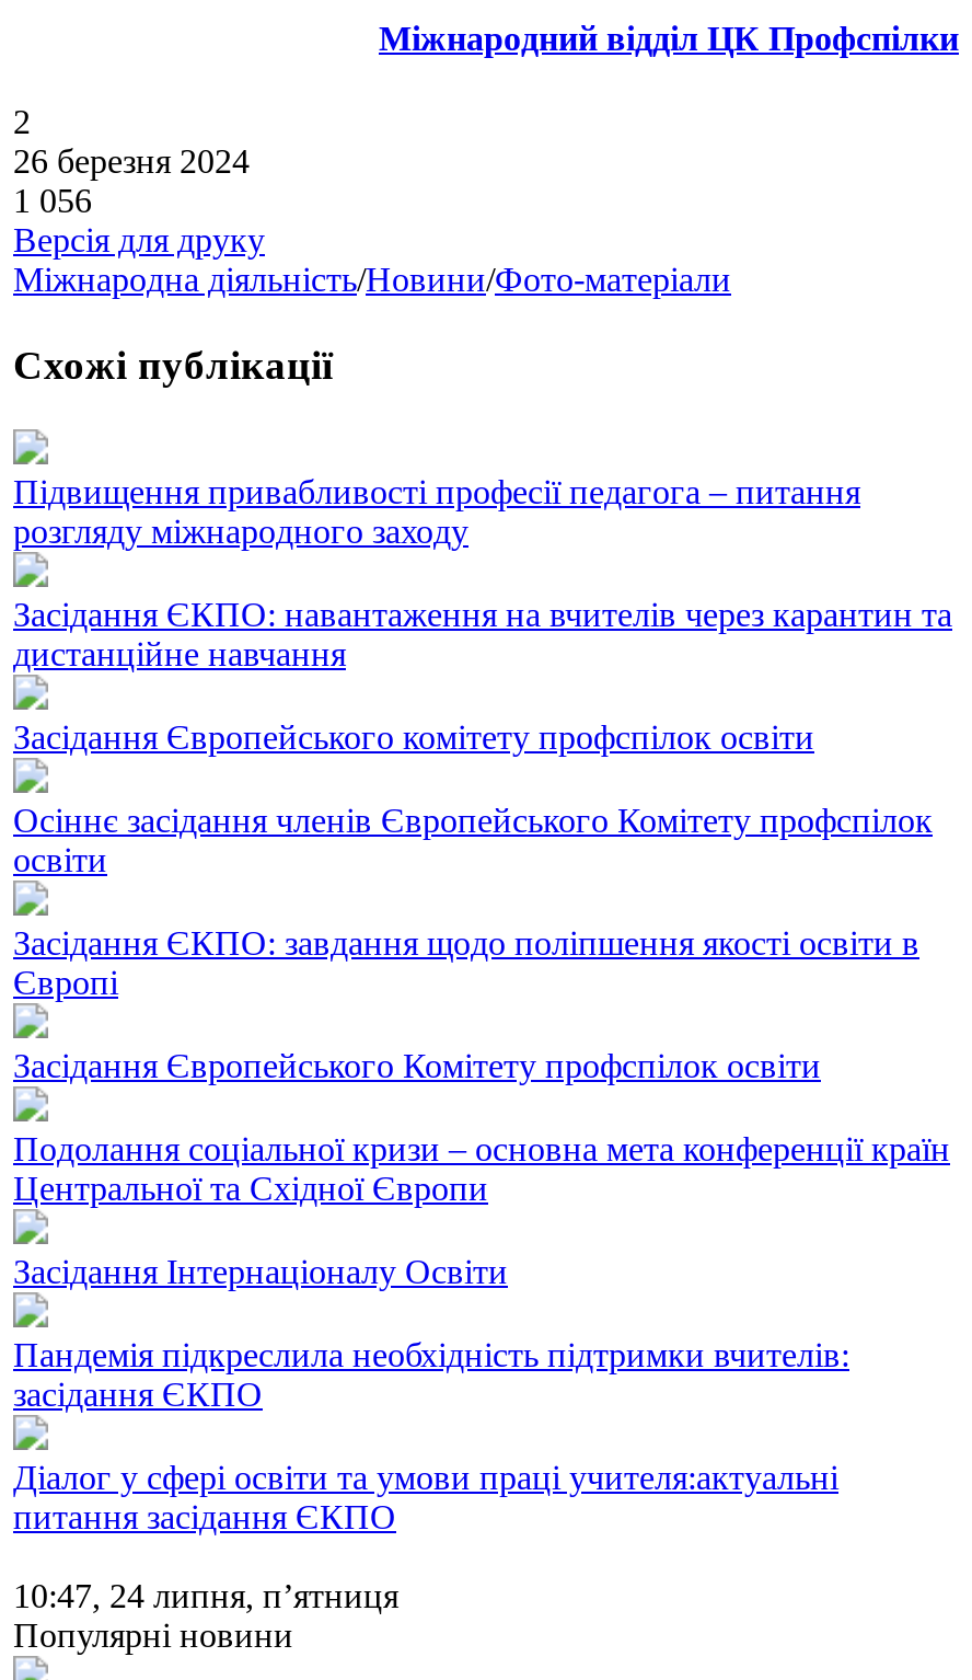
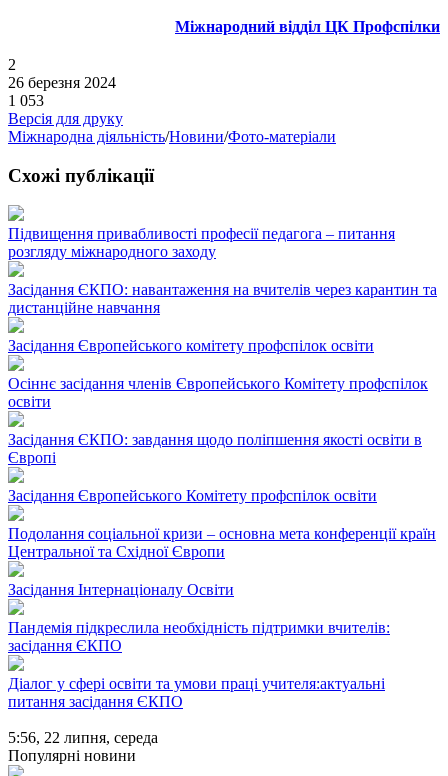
- 1 056
+ 1 053

- 10:47, 24 липня, п’ятниця
+ 5:56, 22 липня, середа
